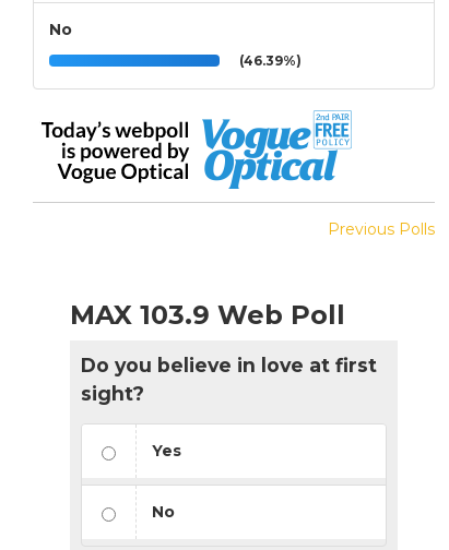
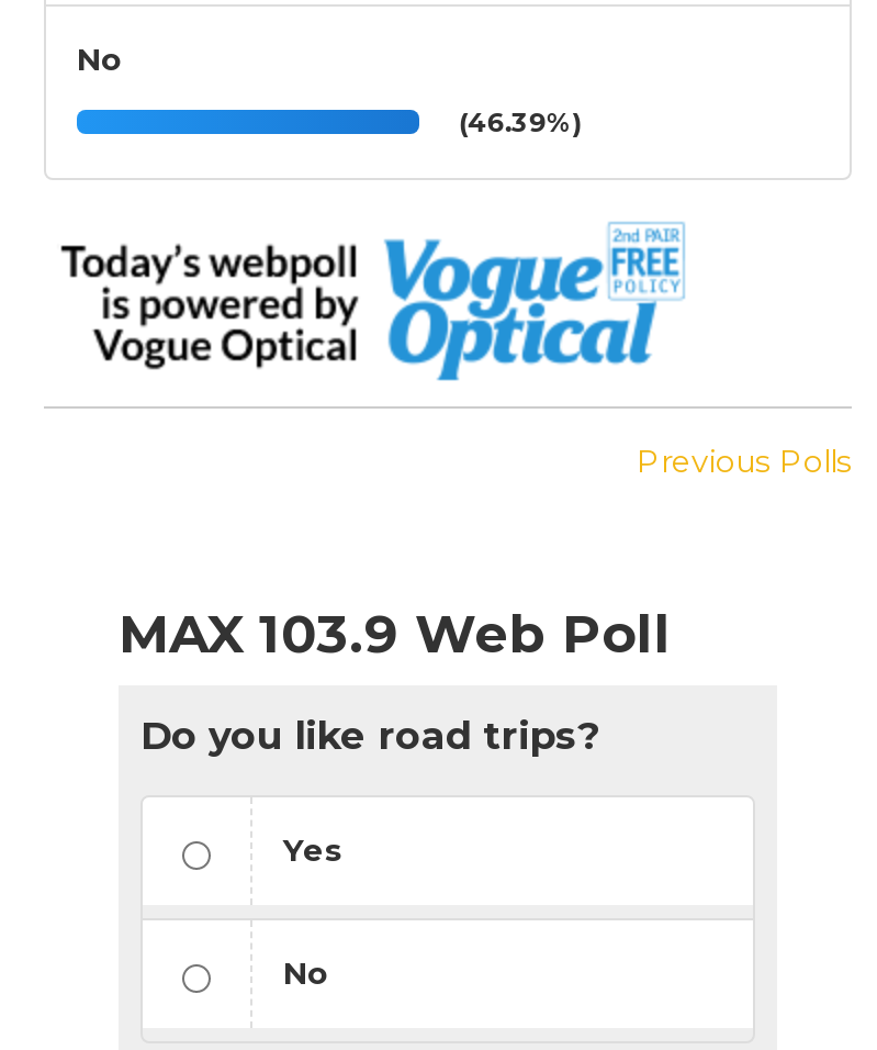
- Do you believe in love at first
- sight?
+ Do you like road trips?
